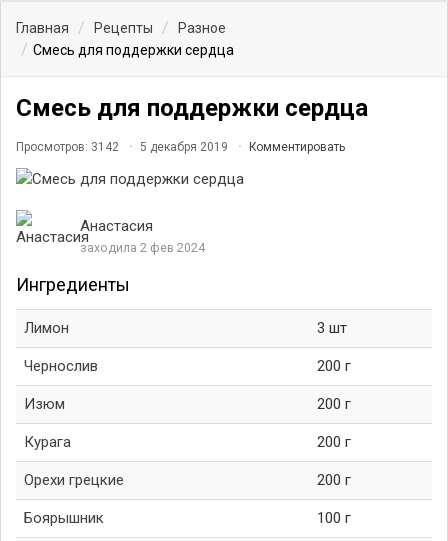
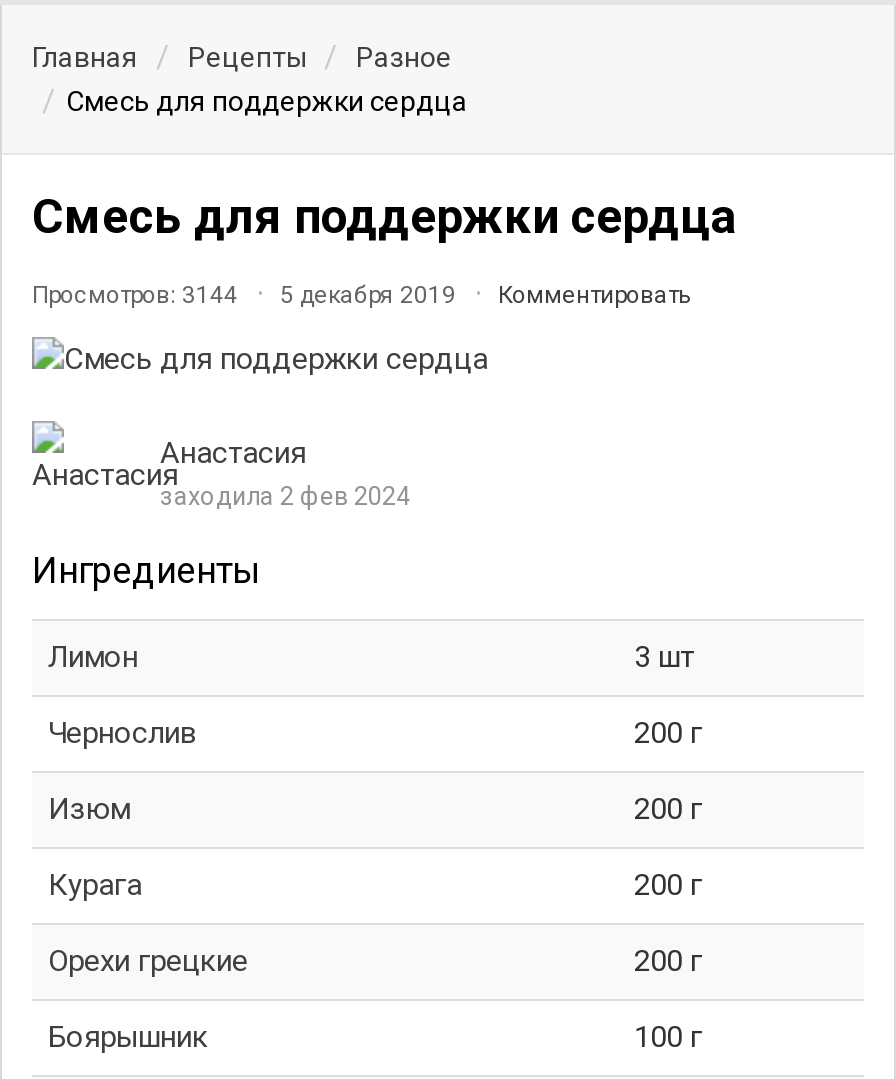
- Просмотров: 3142 5 декабря 2019 Комментировать
+ Просмотров: 3144 5 декабря 2019 Комментировать
